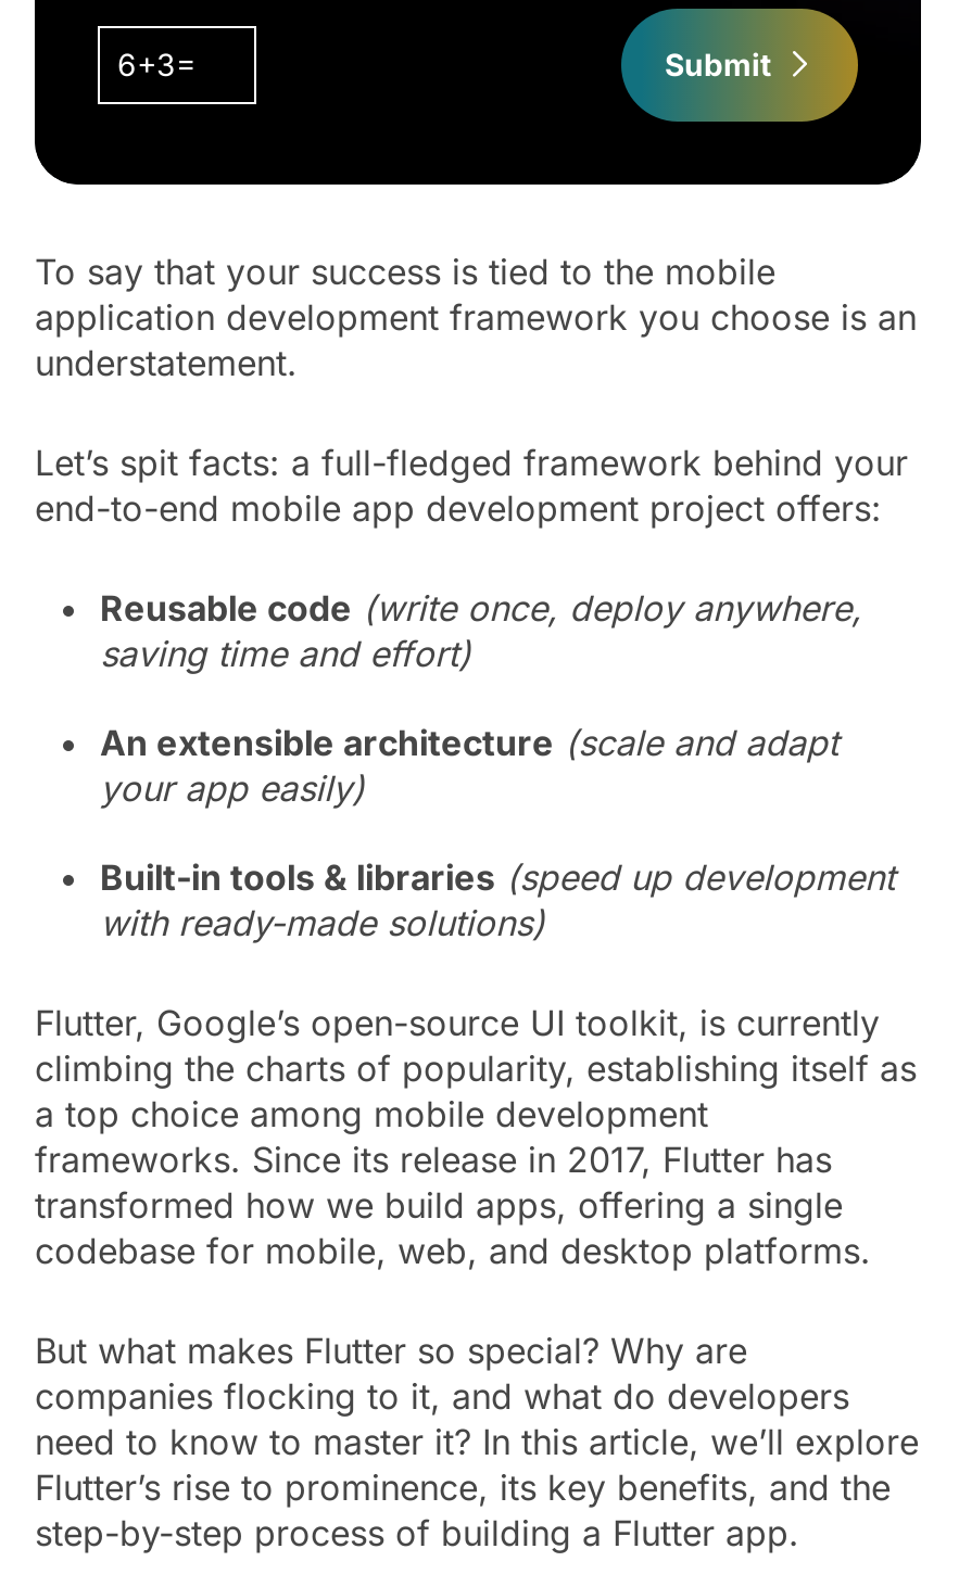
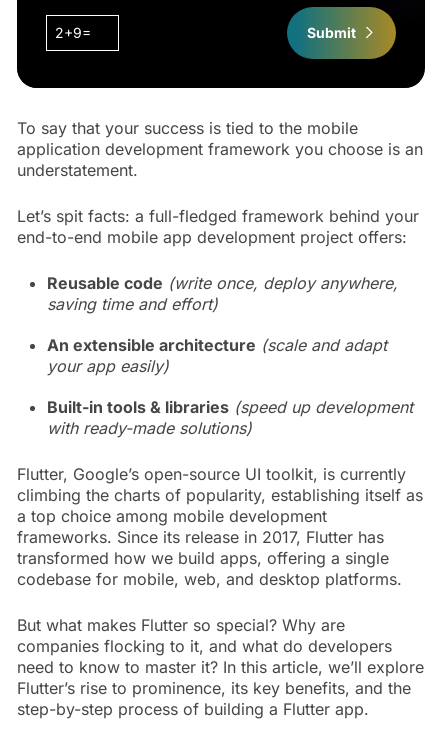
- 6+3=
+ 2+9=
